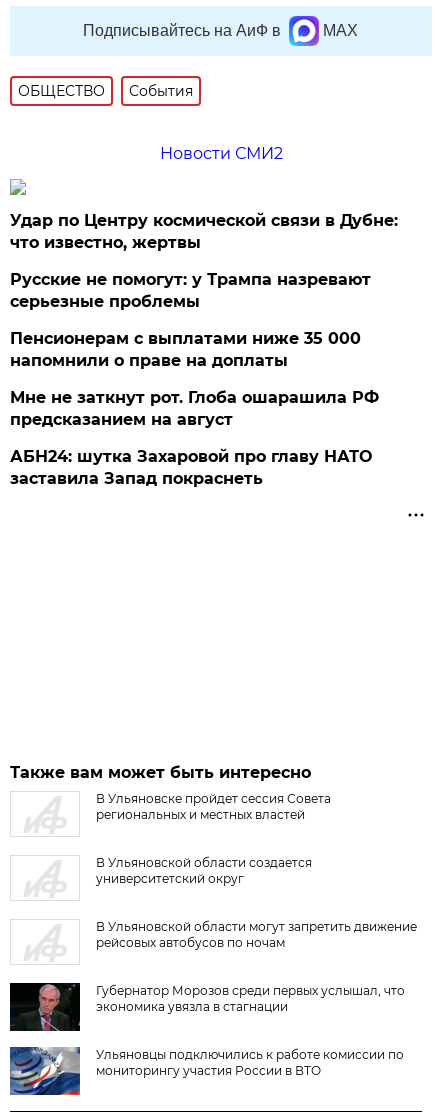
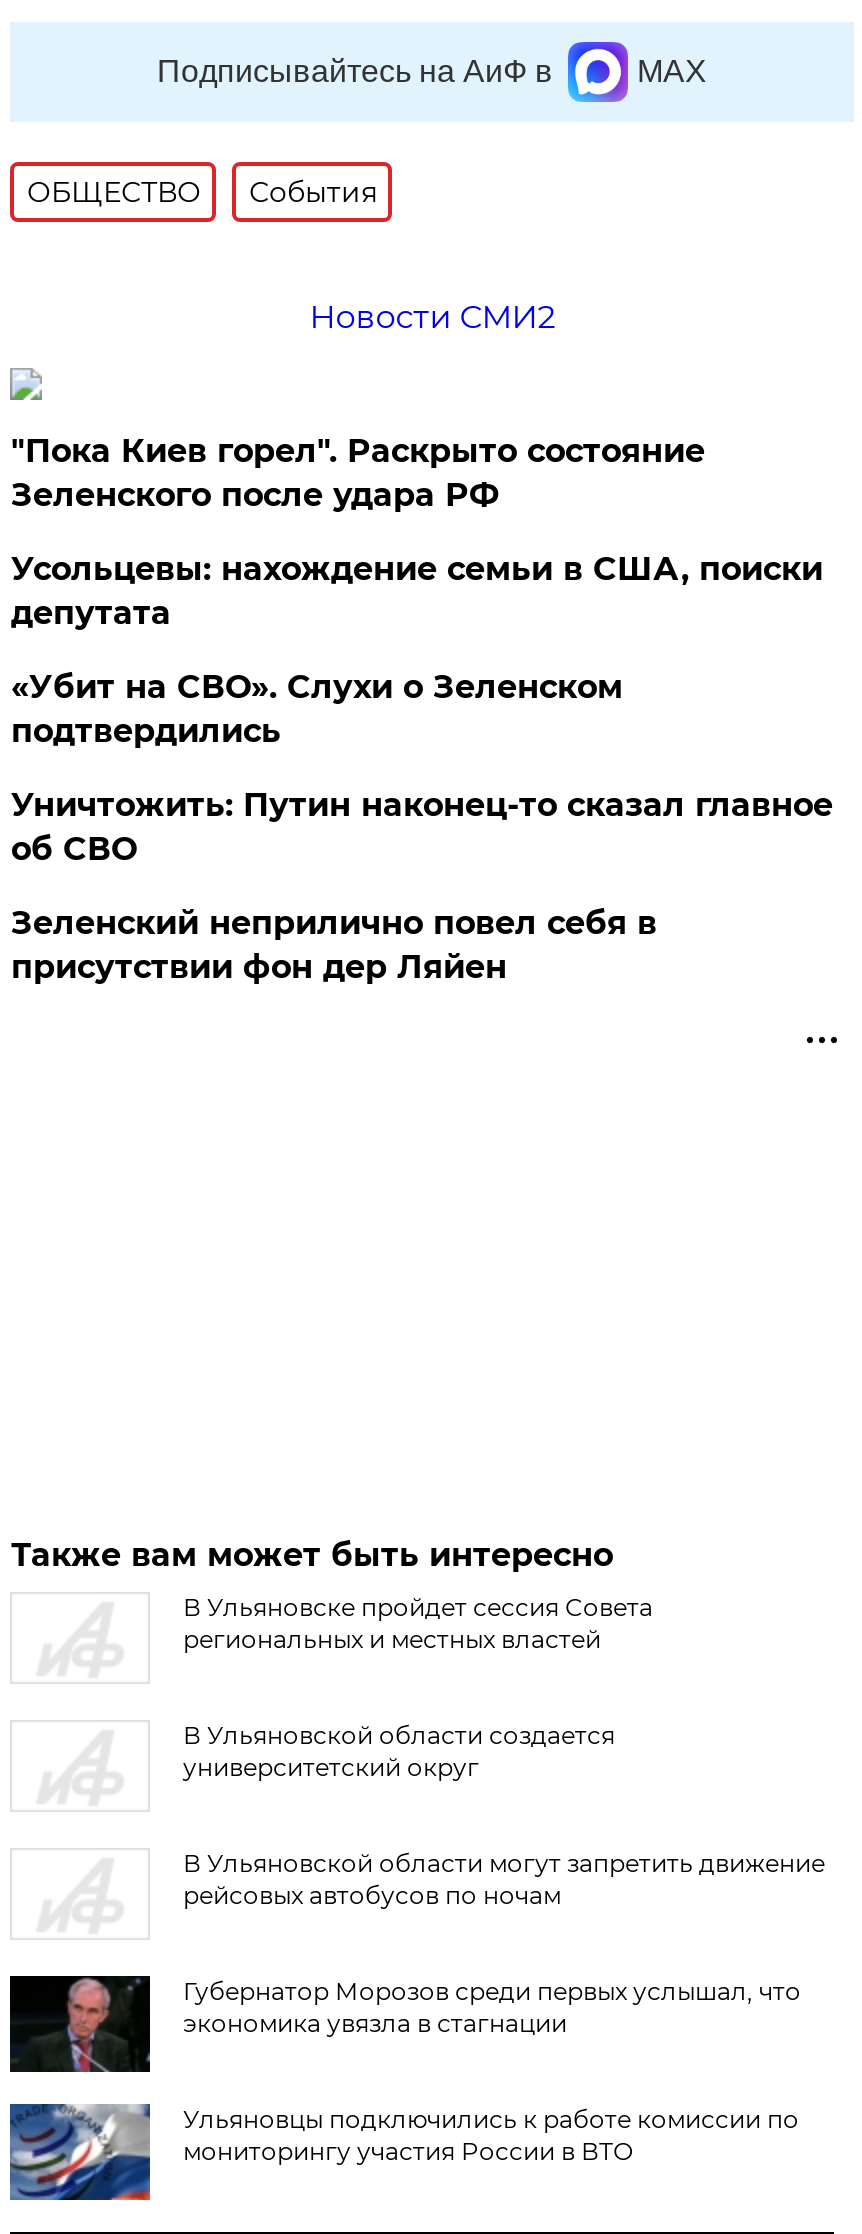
- Удар по Центру космической связи в Дубне:
- что известно, жертвы
+ "Пока Киев горел". Раскрыто состояние
+ Зеленского после удара РФ

- Русские не помогут: у Трампа назревают
- серьезные проблемы
+ Усольцевы: нахождение семьи в США, поиски
+ депутата

- Пенсионерам с выплатами ниже 35 000
- напомнили о праве на доплаты
+ «Убит на СВО». Слухи о Зеленском
+ подтвердились

- Мне не заткнут рот. Глоба ошарашила РФ
- предсказанием на август
+ Уничтожить: Путин наконец-то сказал главное
+ об СВО

- АБН24: шутка Захаровой про главу НАТО
- заставила Запад покраснеть
+ Зеленский неприлично повел cебя в
+ присутствии фон дер Ляйен
